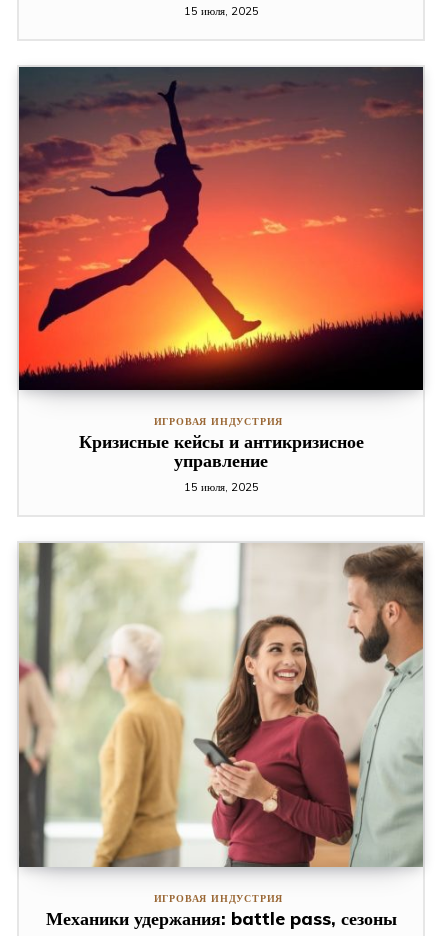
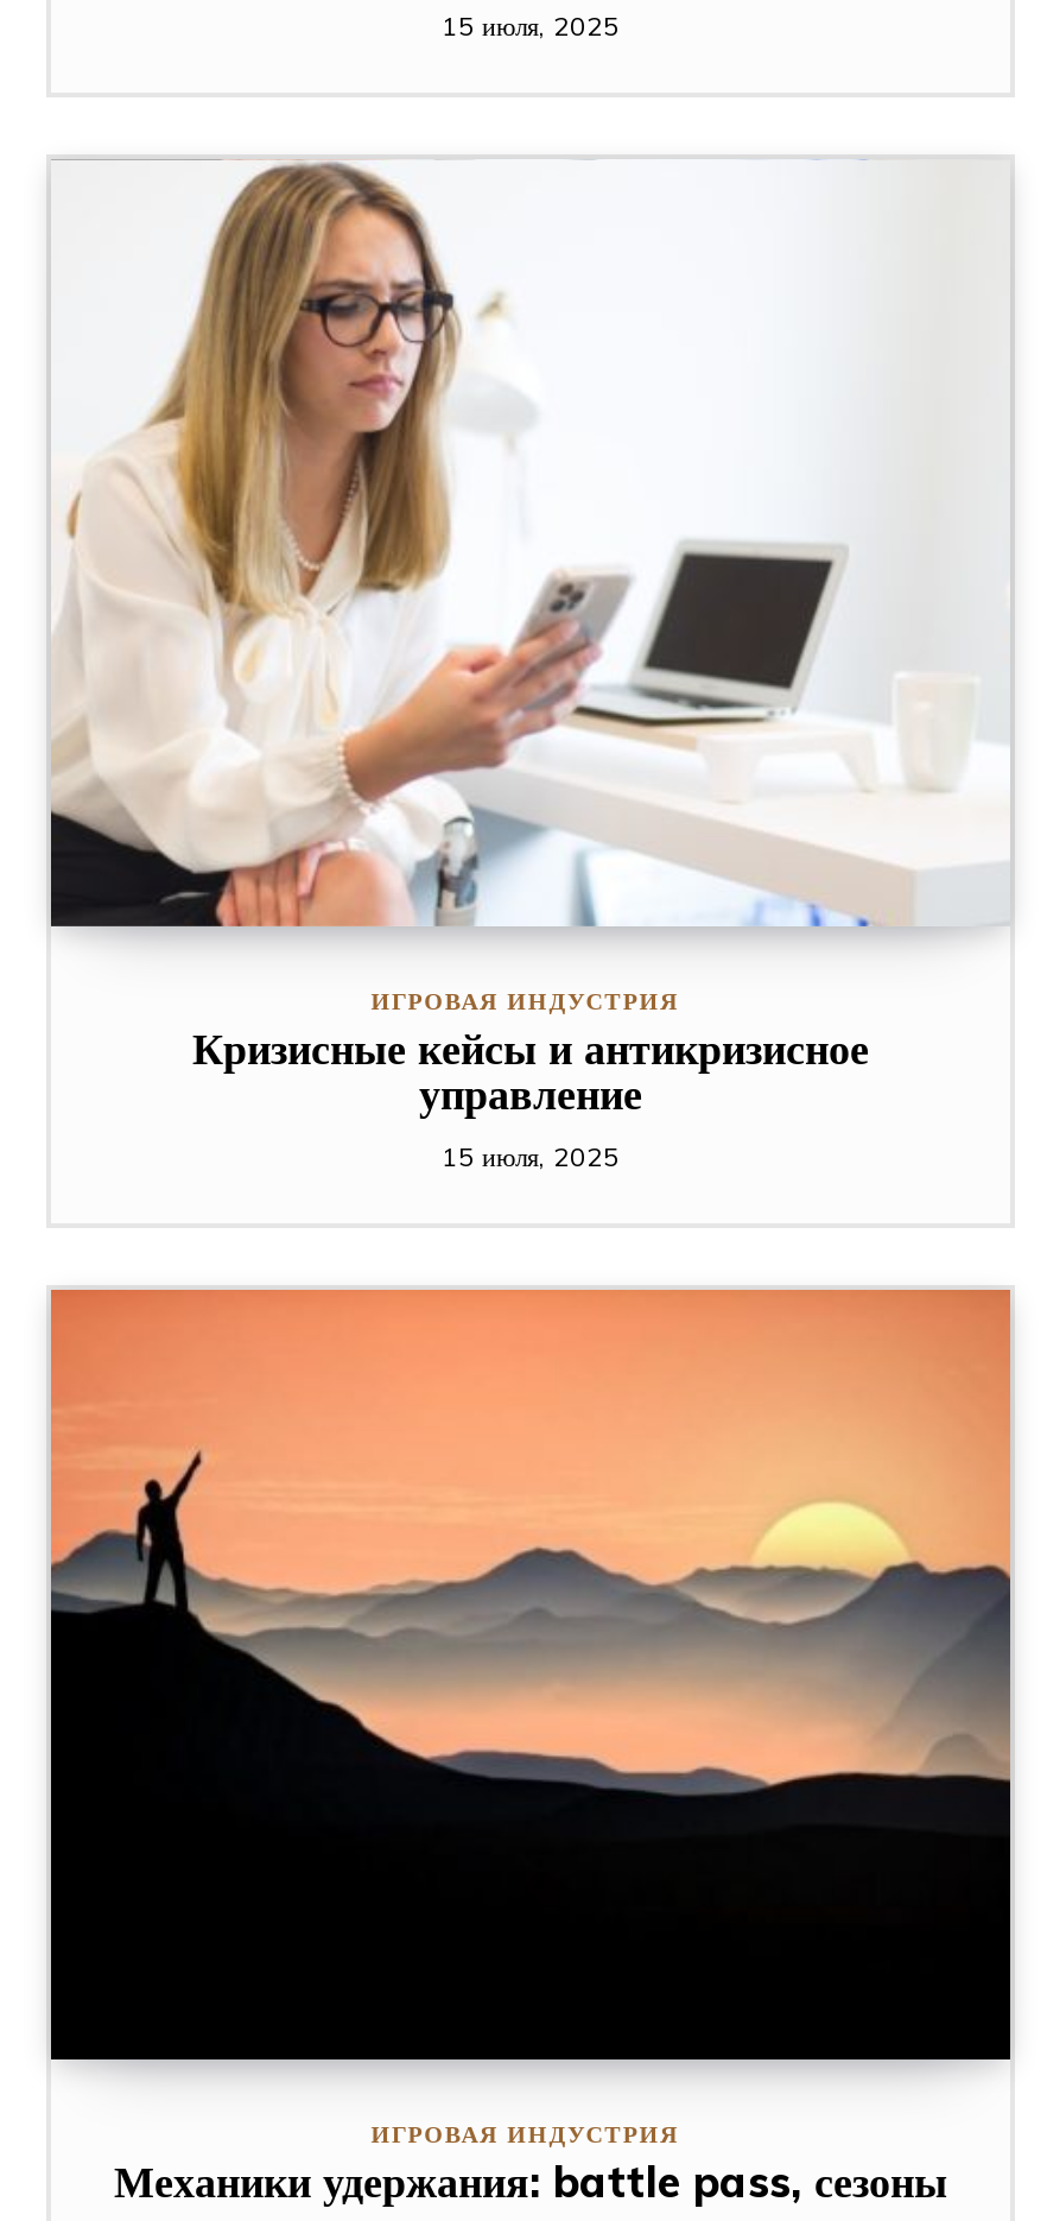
- [image]
+ [image]

- [image]
+ [image]
